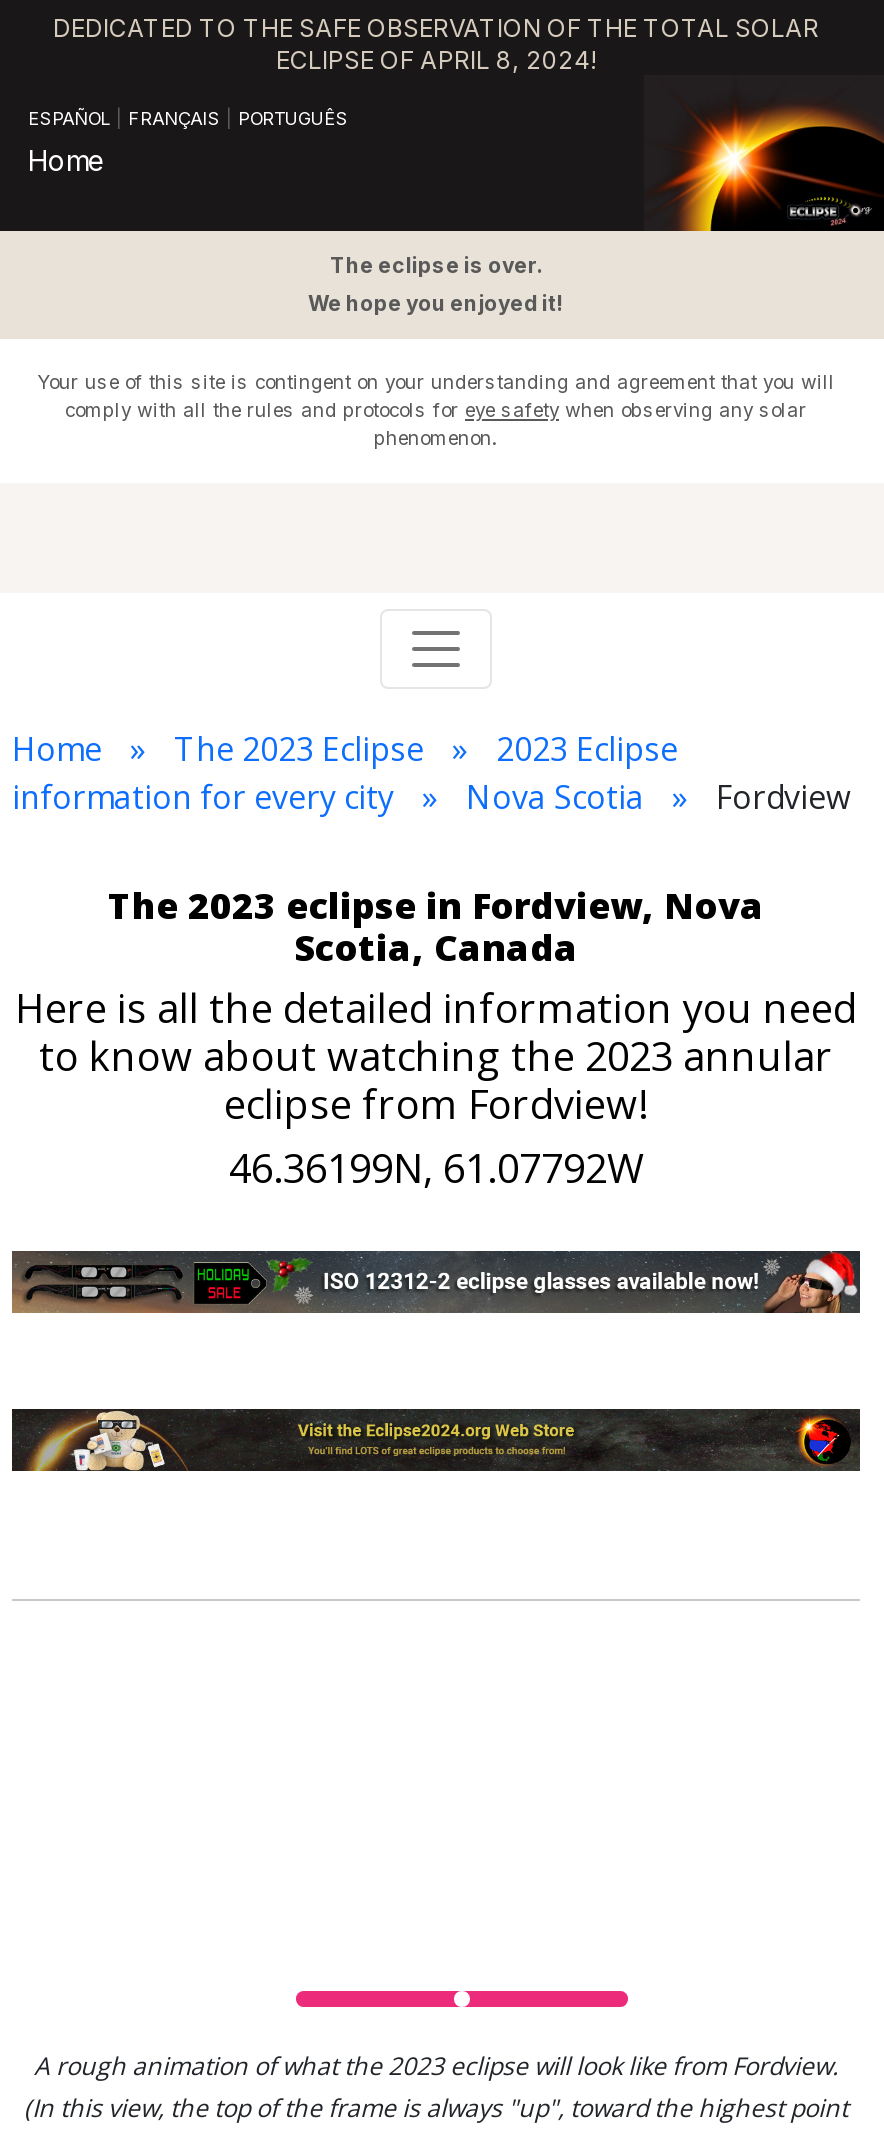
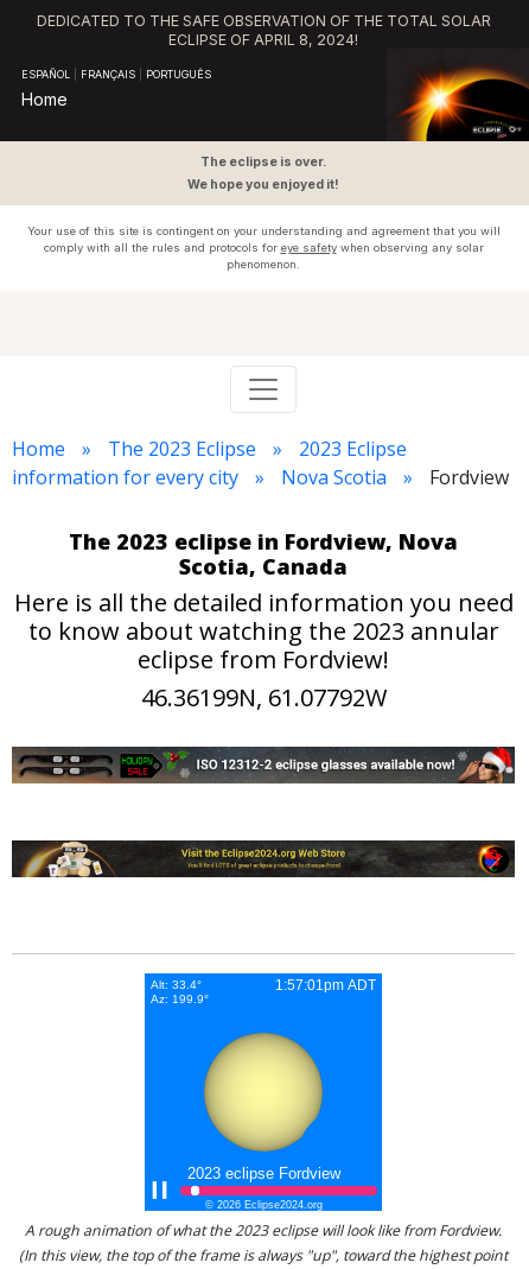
+ [image]
